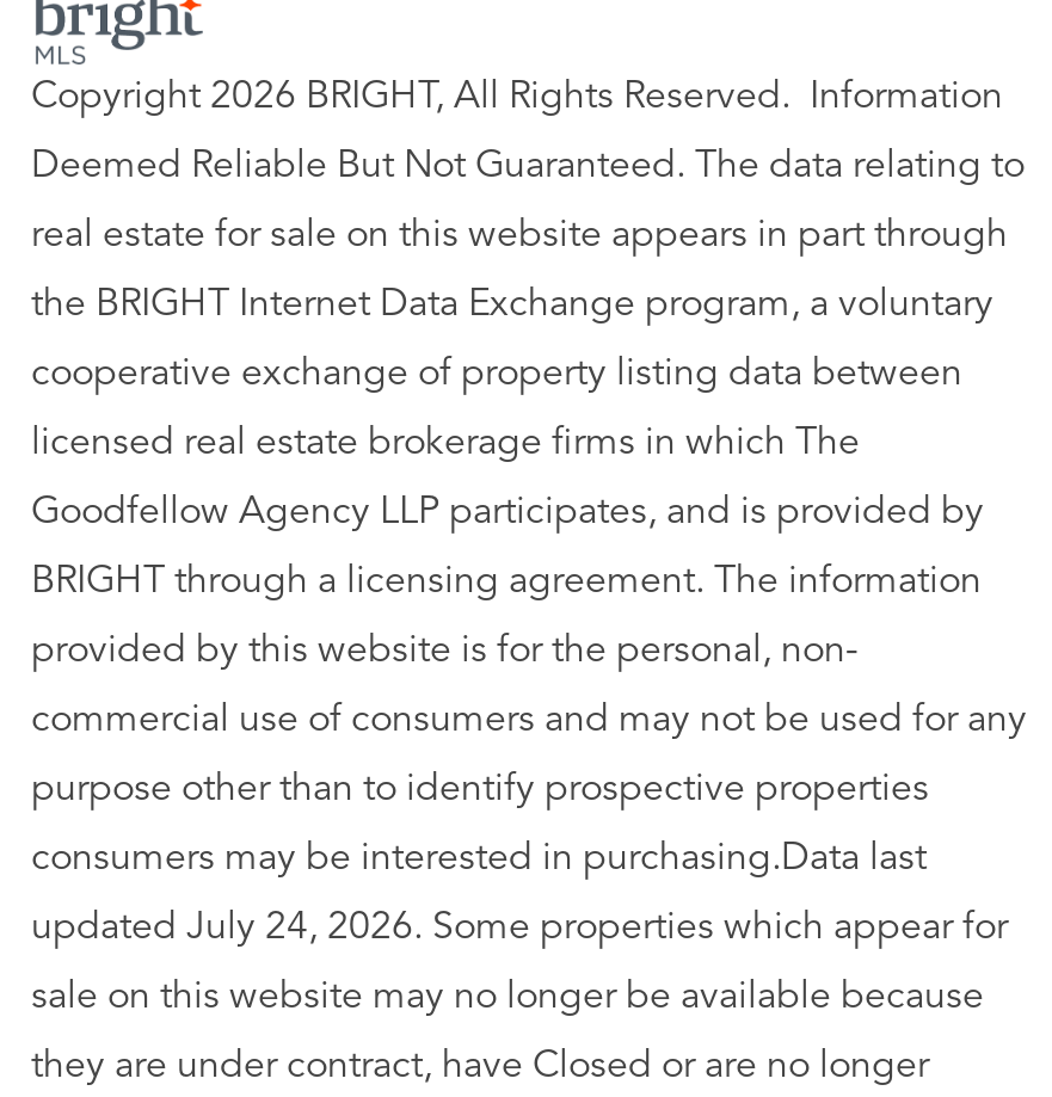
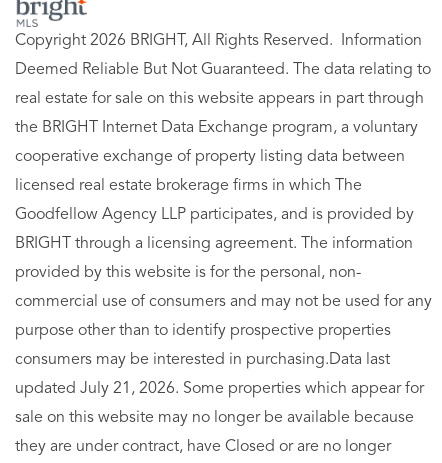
- updated July 24, 2026. Some properties which appear for
+ updated July 21, 2026. Some properties which appear for
